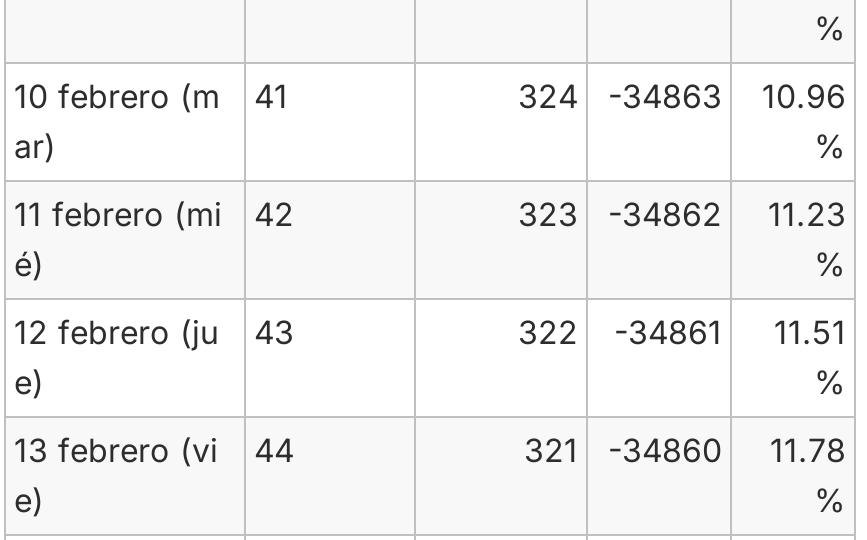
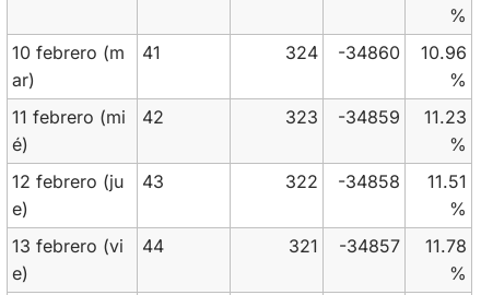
- 324 -34863 10.96
+ 324 -34860 10.96

- 323 -34862 11.23
+ 323 -34859 11.23

- 322 -34861 11.51
+ 322 -34858 11.51

- 321 -34860 11.78
+ 321 -34857 11.78
